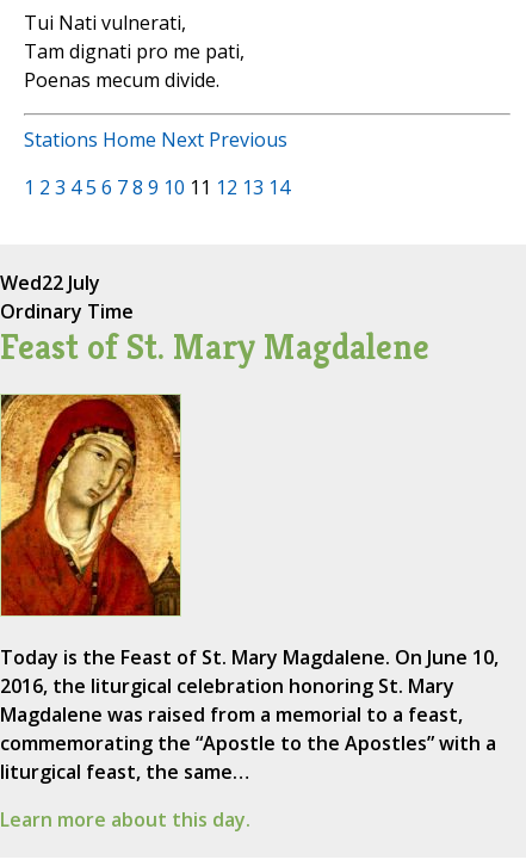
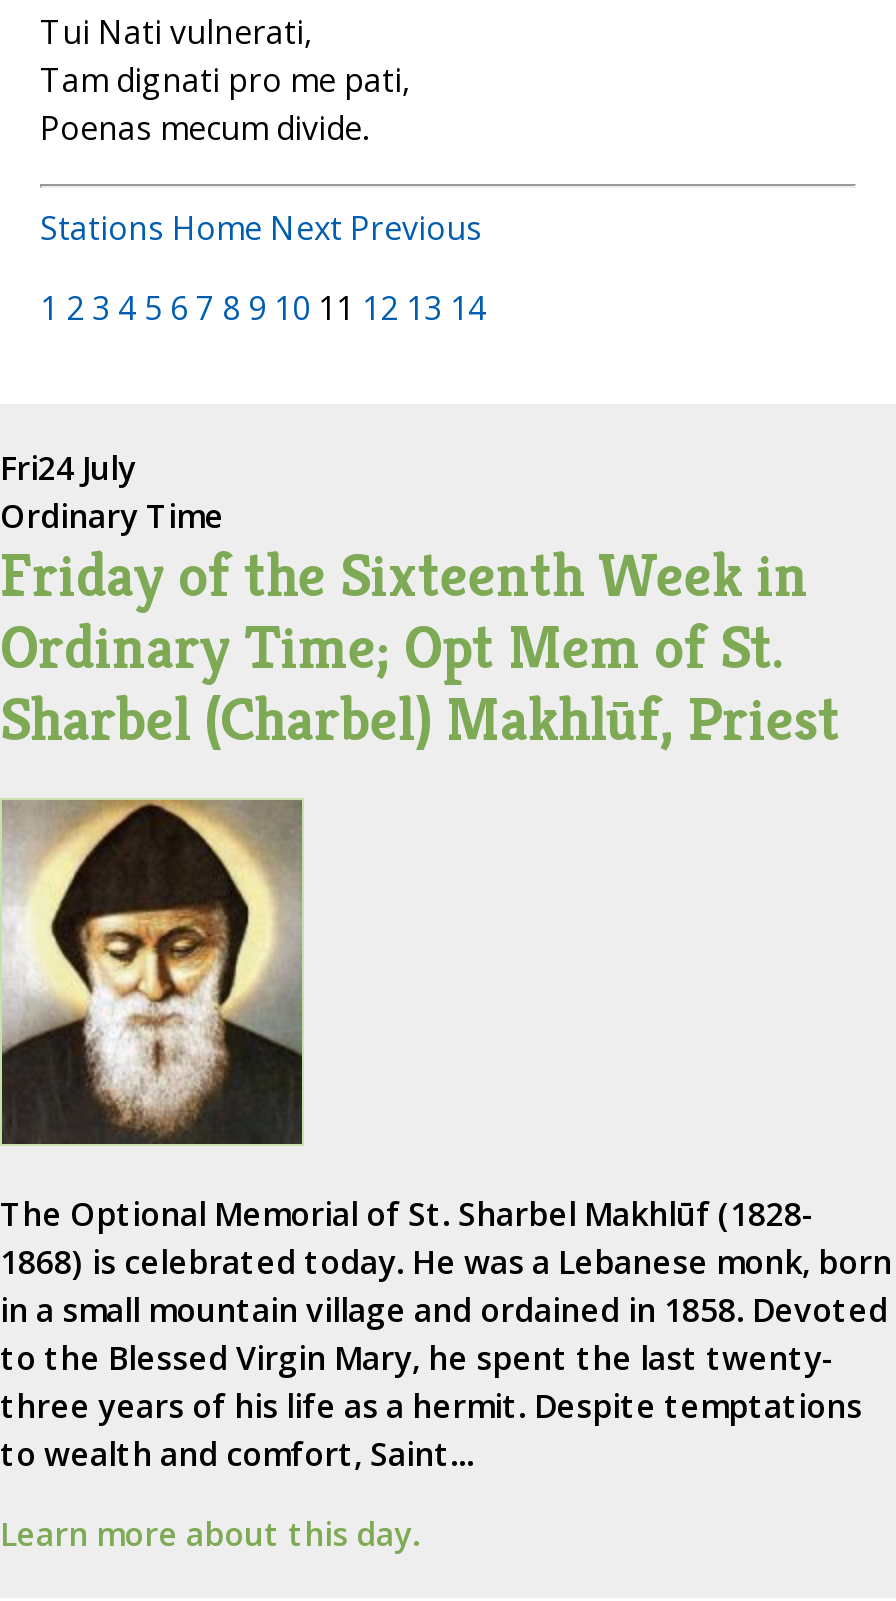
- Wed22 July
+ Fri24 July

- Feast of St. Mary Magdalene
+ Friday of the Sixteenth Week in
+ Ordinary Time; Opt Mem of St.
+ Sharbel (Charbel) Makhlūf, Priest

- [image]
+ [image]

- Today is the Feast of St. Mary Magdalene. On June 10,
- 2016, the liturgical celebration honoring St. Mary
- Magdalene was raised from a memorial to a feast,
- commemorating the “Apostle to the Apostles” with a
- liturgical feast, the same…
+ The Optional Memorial of St. Sharbel Makhlūf (1828-
+ 1868) is celebrated today. He was a Lebanese monk, born
+ in a small mountain village and ordained in 1858. Devoted
+ to the Blessed Virgin Mary, he spent the last twenty-
+ three years of his life as a hermit. Despite temptations
+ to wealth and comfort, Saint…
